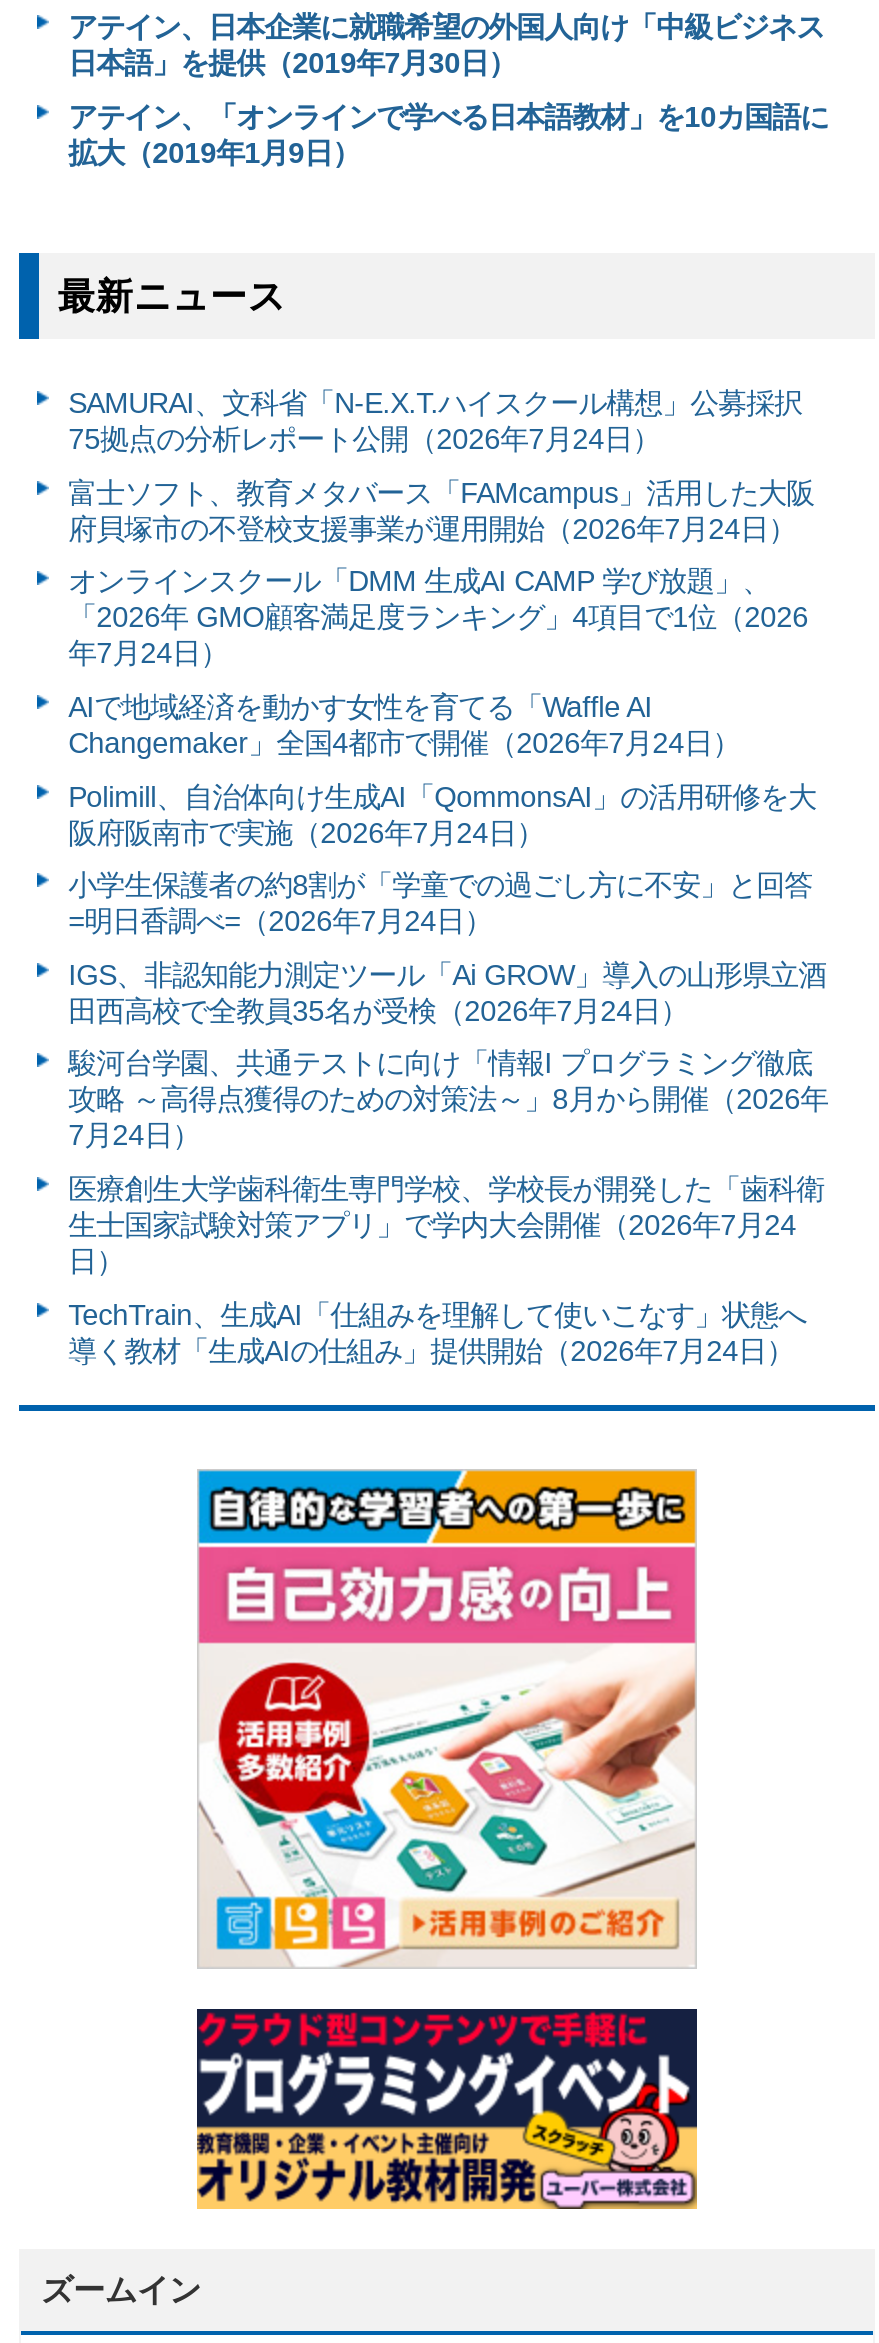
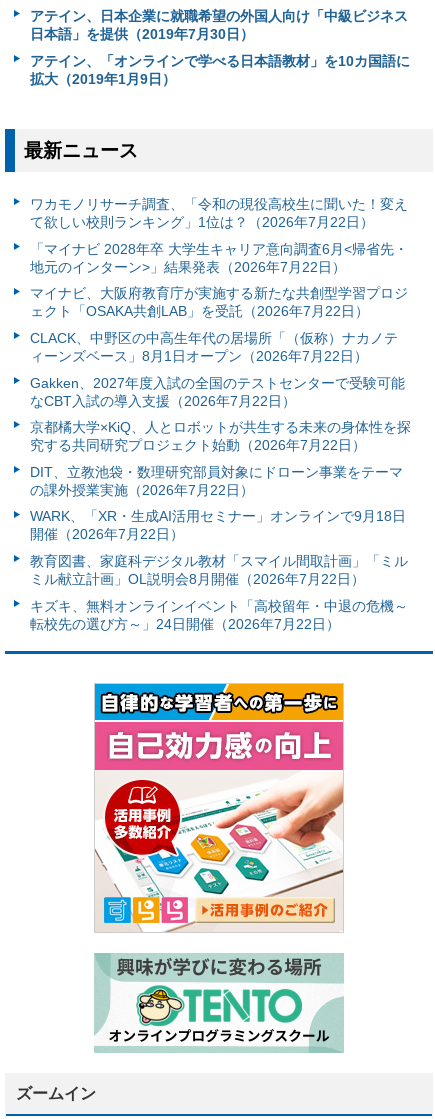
- SAMURAI、文科省「N-E.X.T.ハイスクール構想」公募採択
- 75拠点の分析レポート公開（2026年7月24日）
+ ワカモノリサーチ調査、「令和の現役高校生に聞いた！変え
+ て欲しい校則ランキング」1位は？（2026年7月22日）

- 富⼠ソフト、教育メタバース「FAMcampus」活用した大阪
- 府貝塚市の不登校支援事業が運用開始（2026年7月24日）
+ 「マイナビ 2028年卒 大学生キャリア意向調査6月<帰省先・
+ 地元のインターン>」結果発表（2026年7月22日）

- オンラインスクール「DMM 生成AI CAMP 学び放題」、
- 「2026年 GMO顧客満足度ランキング」4項目で1位（2026
- 年7月24日）
+ マイナビ、大阪府教育庁が実施する新たな共創型学習プロジ
+ ェクト「OSAKA共創LAB」を受託（2026年7月22日）

- AIで地域経済を動かす女性を育てる「Waffle AI
- Changemaker」全国4都市で開催（2026年7月24日）
+ CLACK、中野区の中高生年代の居場所「（仮称）ナカノテ
+ ィーンズベース」8月1日オープン（2026年7月22日）

- Polimill、自治体向け生成AI「QommonsAI」の活用研修を大
- 阪府阪南市で実施（2026年7月24日）
+ Gakken、2027年度入試の全国のテストセンターで受験可能
+ なCBT入試の導入支援（2026年7月22日）

- 小学生保護者の約8割が「学童での過ごし方に不安」と回答
- =明日香調べ=（2026年7月24日）
+ 京都橘大学×KiQ、人とロボットが共生する未来の身体性を探
+ 究する共同研究プロジェクト始動（2026年7月22日）

- IGS、非認知能力測定ツール「Ai GROW」導入の山形県立酒
- 田西高校で全教員35名が受検（2026年7月24日）
+ DIT、立教池袋・数理研究部員対象にドローン事業をテーマ
+ の課外授業実施（2026年7月22日）

- 駿河台学園、共通テストに向け「情報I プログラミング徹底
- 攻略 ～高得点獲得のための対策法～」8月から開催（2026年
- 7月24日）
+ WARK、「XR・生成AI活用セミナー」オンラインで9月18日
+ 開催（2026年7月22日）

- 医療創生大学歯科衛生専門学校、学校長が開発した「歯科衛
- 生士国家試験対策アプリ」で学内大会開催（2026年7月24
- 日）
+ 教育図書、家庭科デジタル教材「スマイル間取計画」「ミル
+ ミル献立計画」OL説明会8月開催（2026年7月22日）

- TechTrain、生成AI「仕組みを理解して使いこなす」状態へ
- 導く教材「生成AIの仕組み」提供開始（2026年7月24日）
+ キズキ、無料オンラインイベント「高校留年・中退の危機～
+ 転校先の選び方～」24日開催（2026年7月22日）

- [image]
+ [image]
